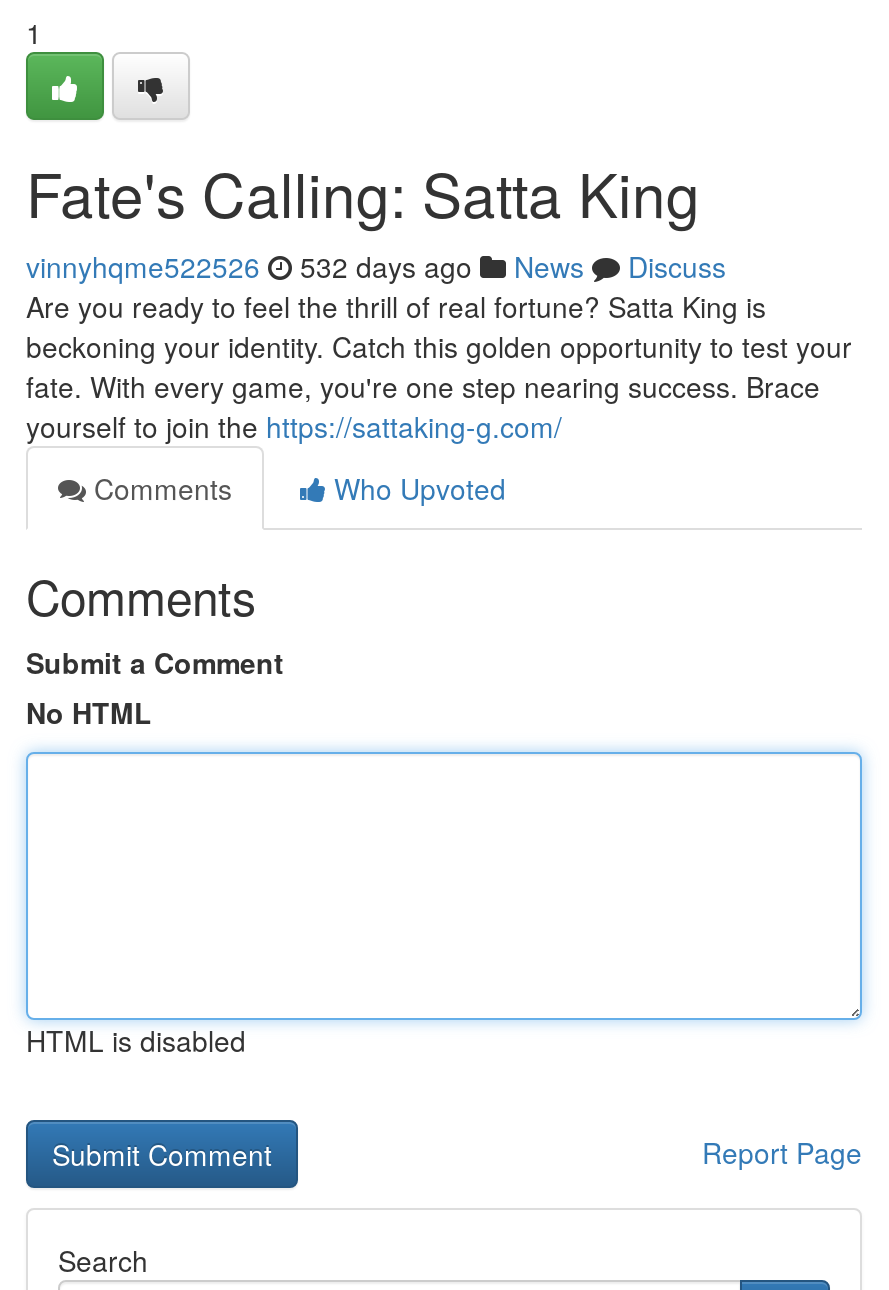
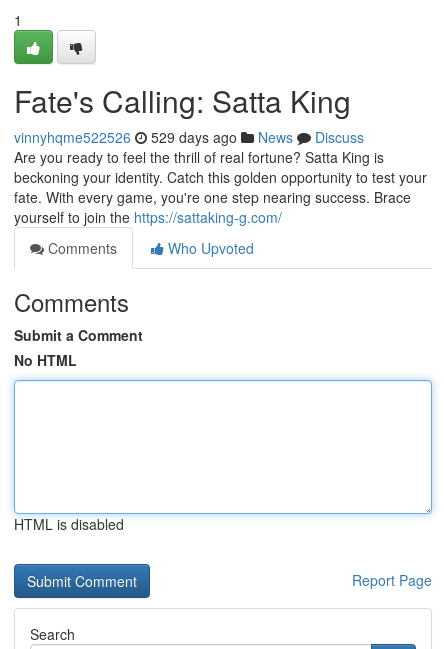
- vinnyhqme522526 532 days ago News Discuss
+ vinnyhqme522526 529 days ago News Discuss
